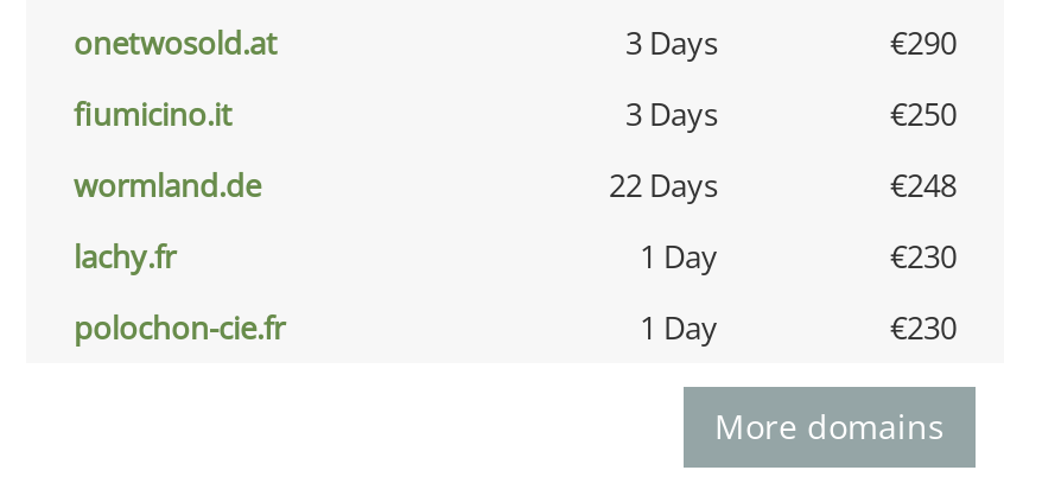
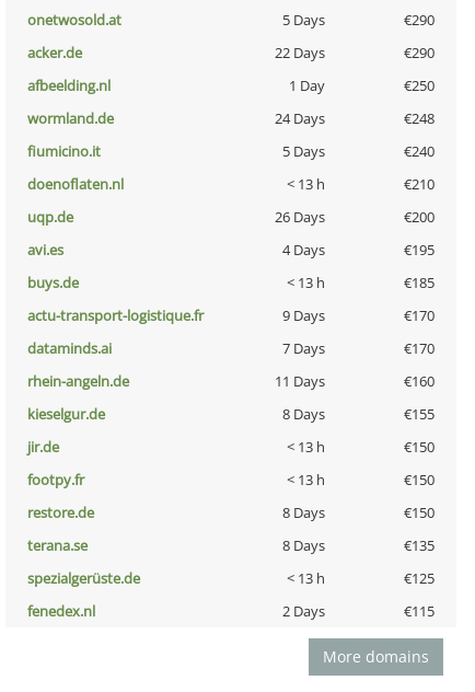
- 3 Days
+ 5 Days

- fiumicino.it
- 3 Days
+ acker.de
+ 22 Days
+ €290
+ afbeelding.nl
+ 1 Day

- 22 Days
+ 24 Days

- lachy.fr
- 1 Day
- €230
- polochon-cie.fr
- 1 Day
- €230
+ fiumicino.it
+ 5 Days
+ €240
+ doenoflaten.nl
+ < 13 h
+ €210
+ uqp.de
+ 26 Days
+ €200
+ avi.es
+ 4 Days
+ €195
+ buys.de
+ < 13 h
+ €185
+ actu-transport-logistique.fr
+ 9 Days
+ €170
+ dataminds.ai
+ 7 Days
+ €170
+ rhein-angeln.de
+ 11 Days
+ €160
+ kieselgur.de
+ 8 Days
+ €155
+ jir.de
+ < 13 h
+ €150
+ footpy.fr
+ < 13 h
+ €150
+ restore.de
+ 8 Days
+ €150
+ terana.se
+ 8 Days
+ €135
+ spezialgerüste.de
+ < 13 h
+ €125
+ fenedex.nl
+ 2 Days
+ €115
